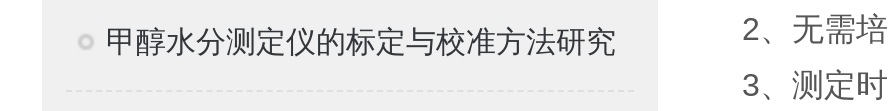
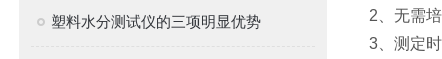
- 甲醇水分测定仪的标定与校准方法研究
+ 塑料水分测试仪的三项明显优势
